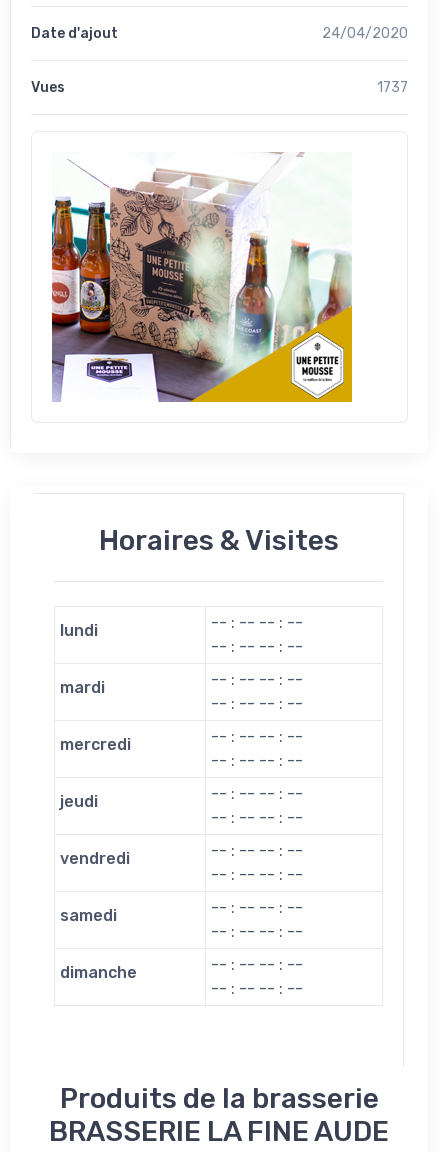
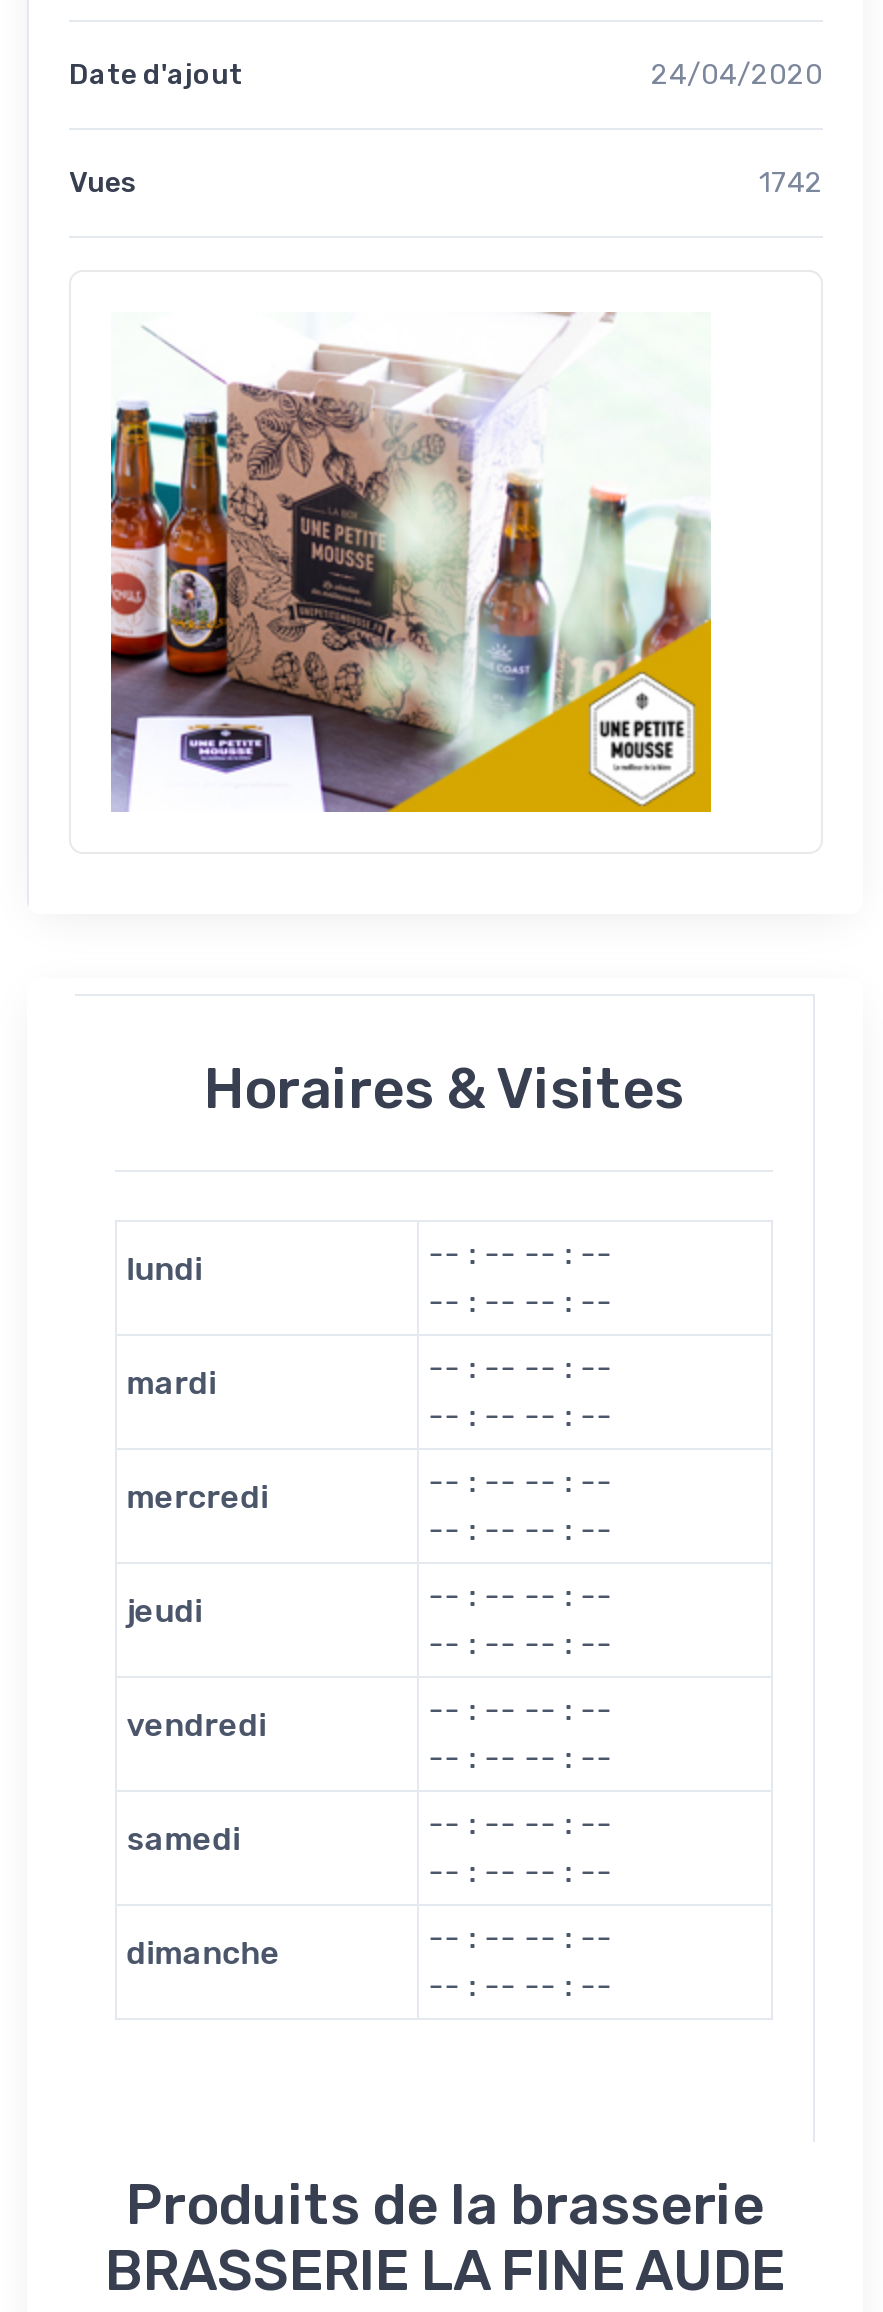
- 1737
+ 1742
